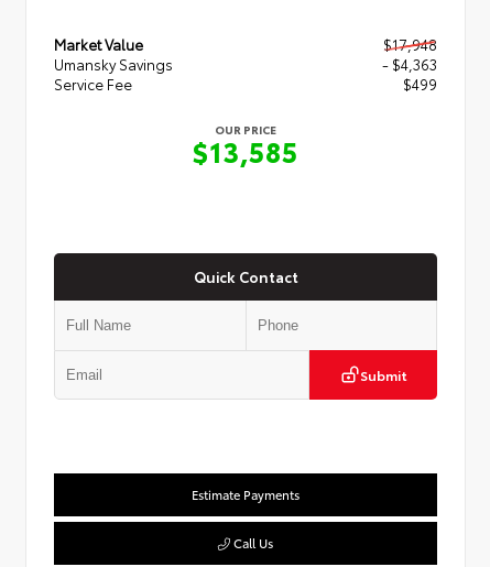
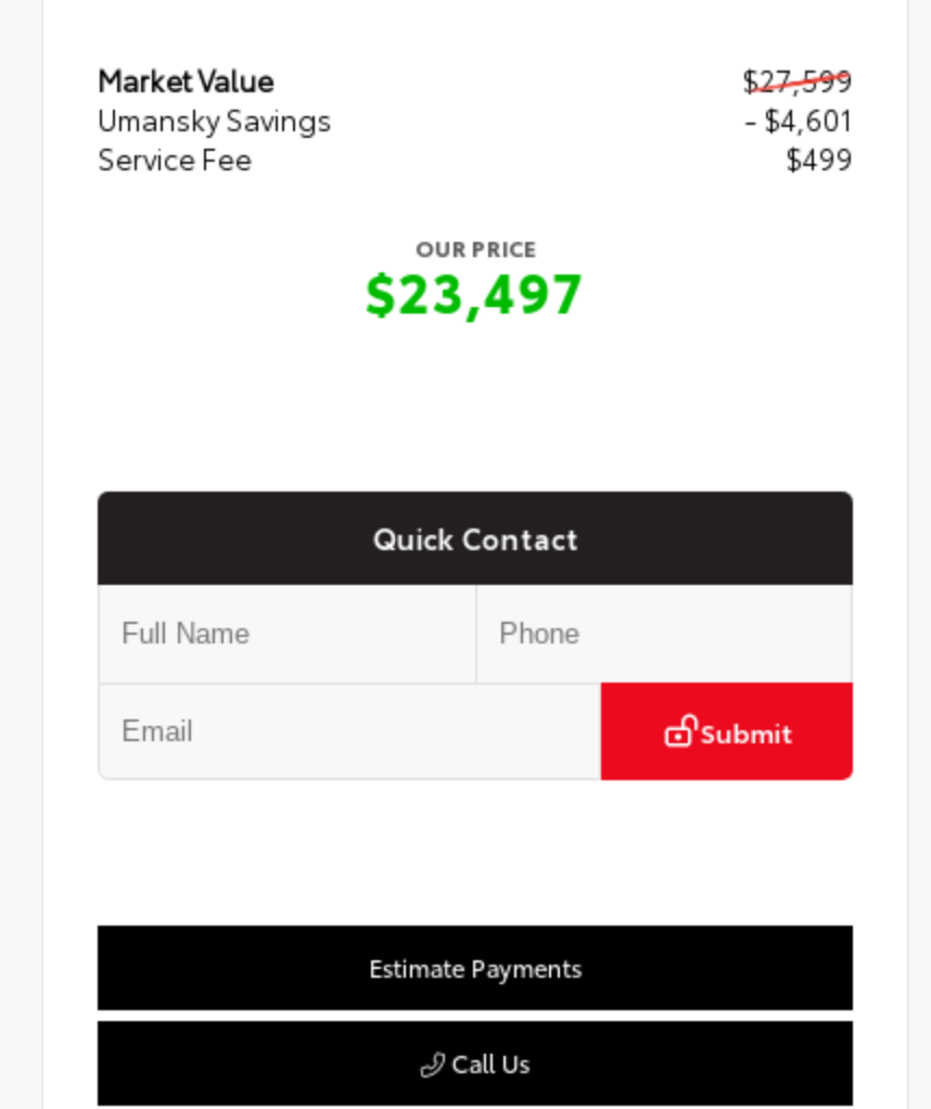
- $17,948
+ $27,599

- - $4,363
+ - $4,601

- $13,585
+ $23,497
